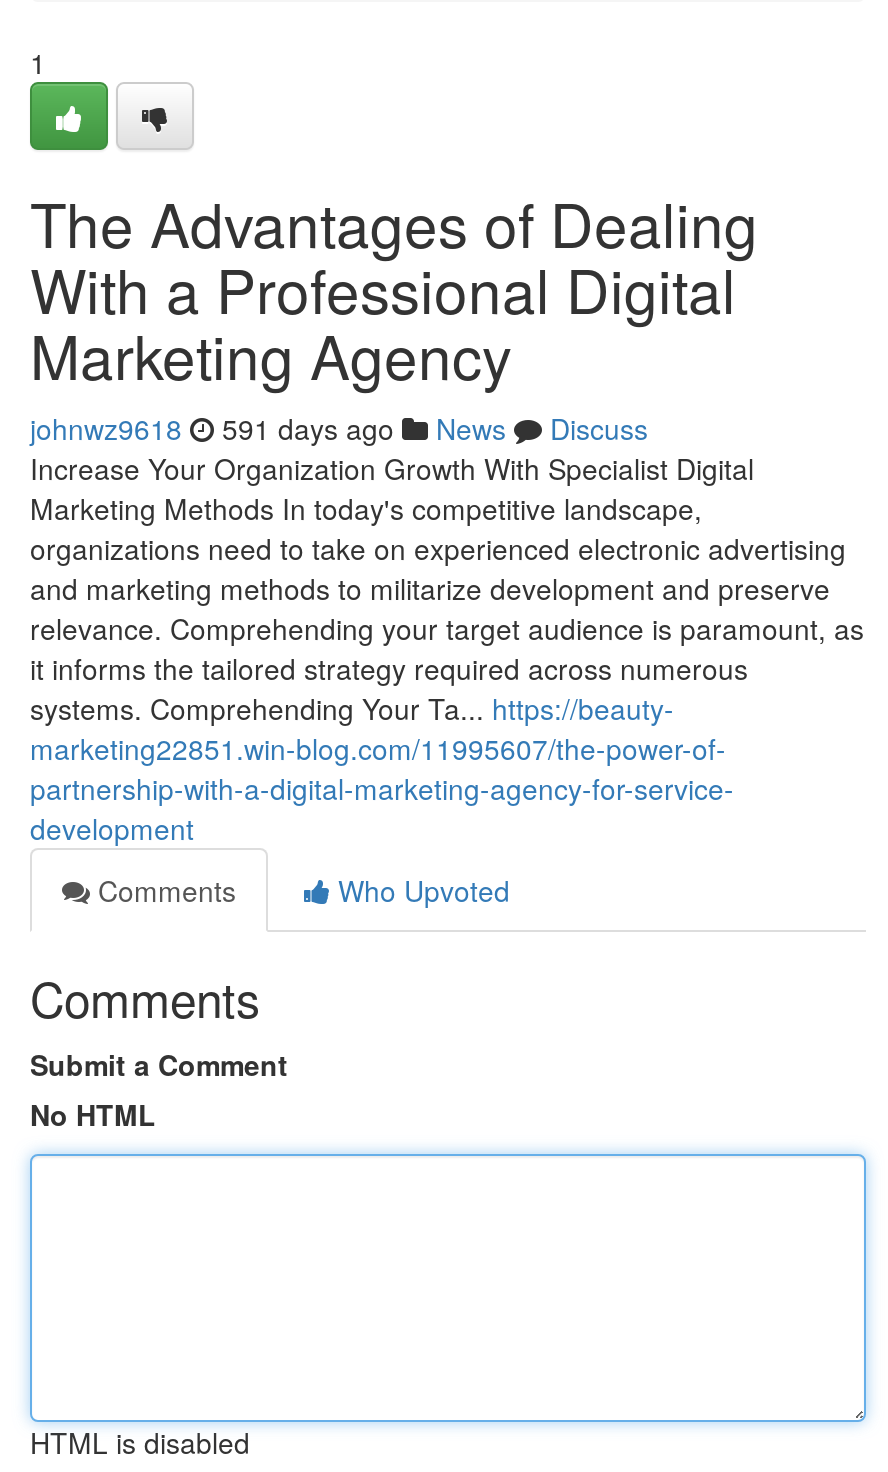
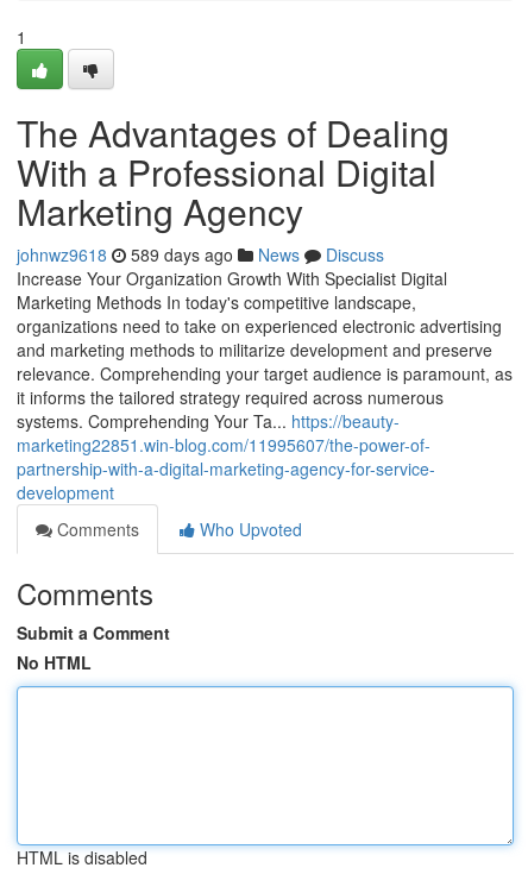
- johnwz9618 591 days ago News Discuss
+ johnwz9618 589 days ago News Discuss
